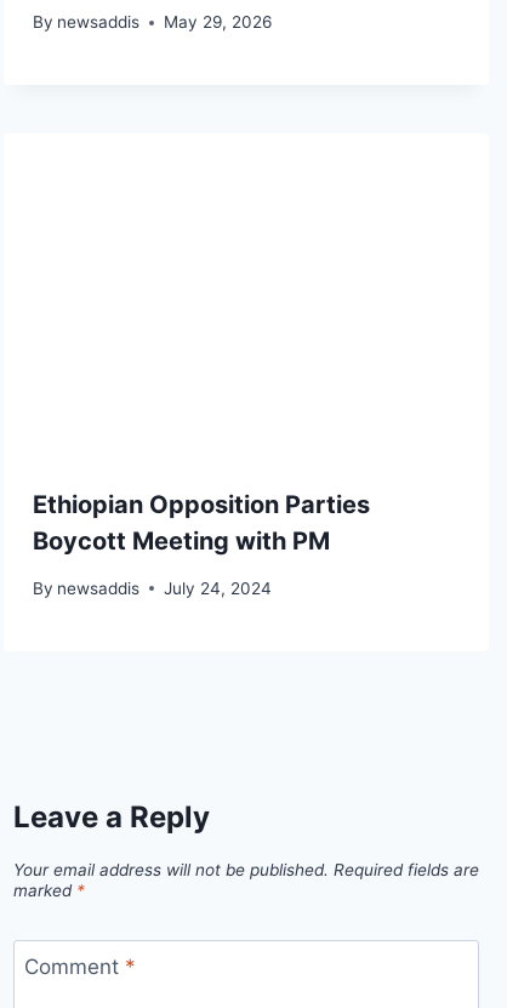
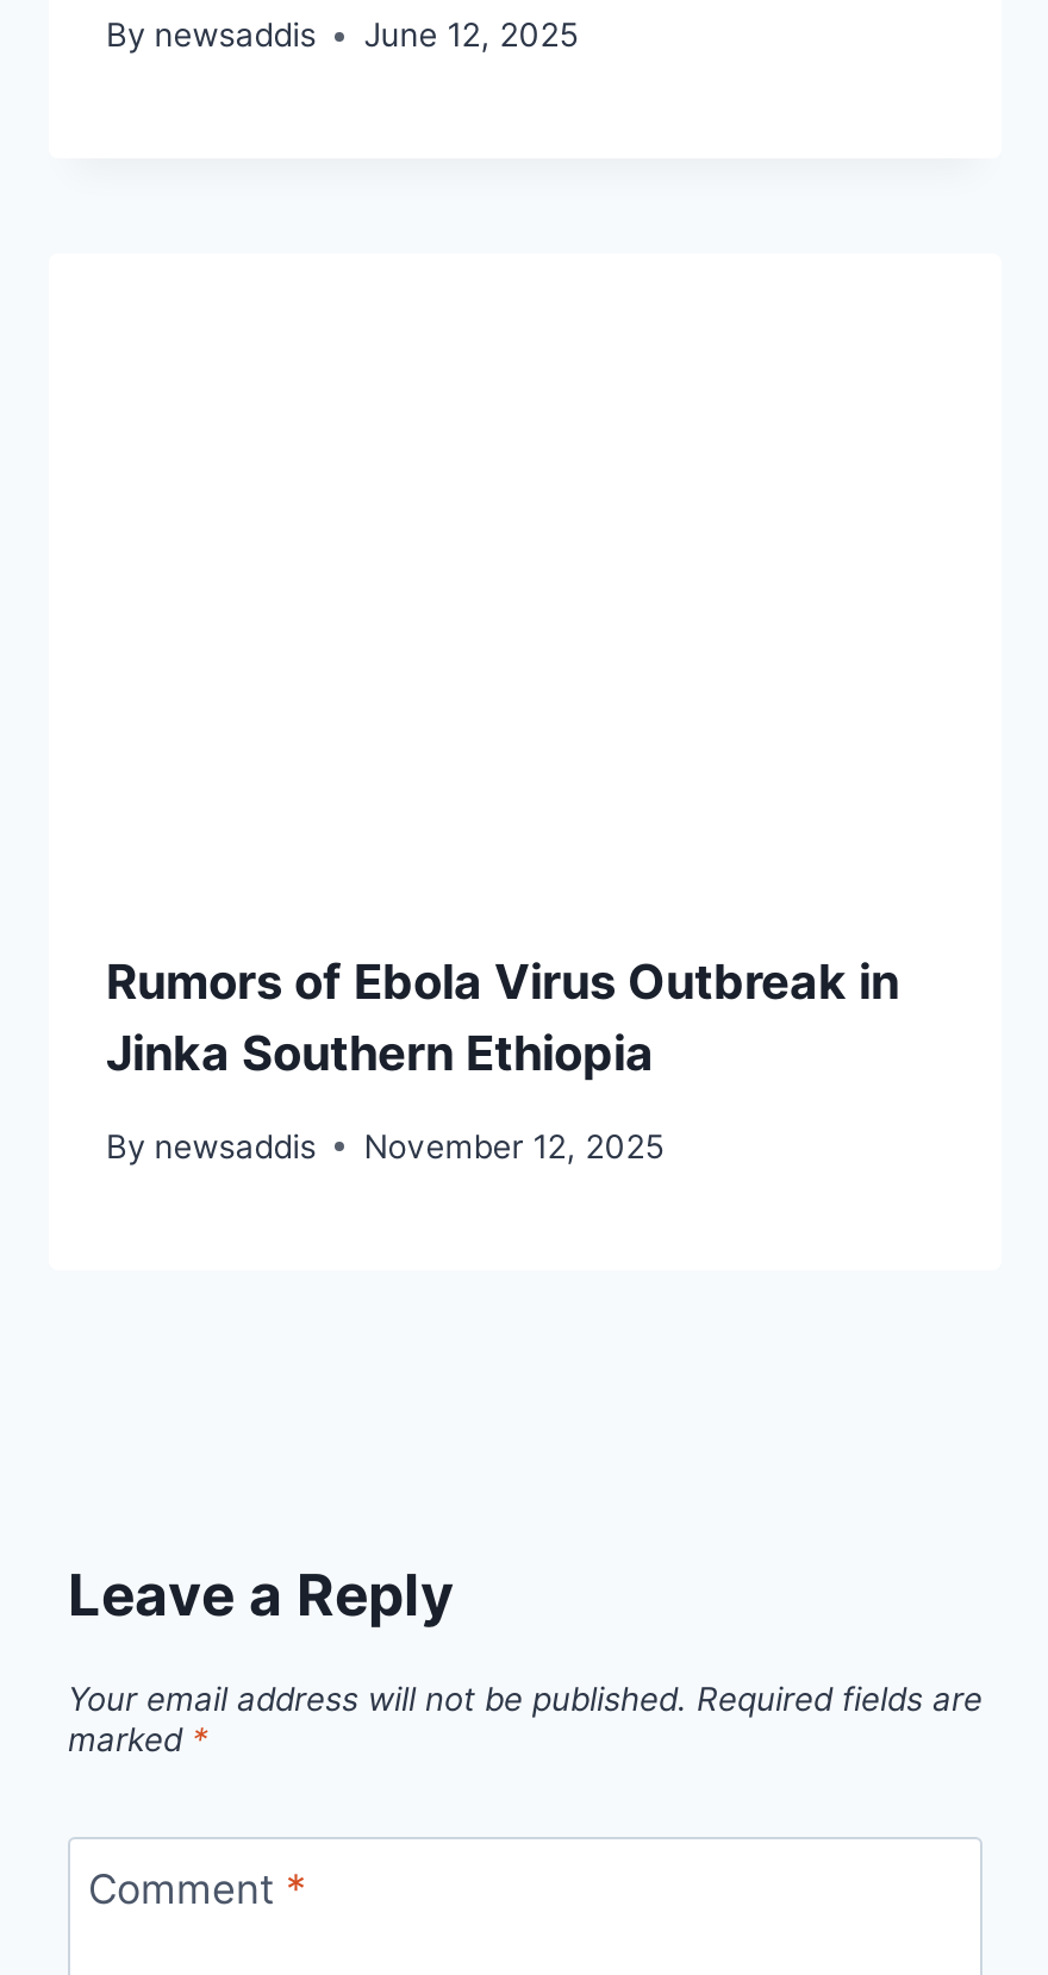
- By newsaddis May 29, 2026
+ By newsaddis June 12, 2025

- Ethiopian Opposition Parties
- Boycott Meeting with PM
+ Rumors of Ebola Virus Outbreak in
+ Jinka Southern Ethiopia

- By newsaddis July 24, 2024
+ By newsaddis November 12, 2025
